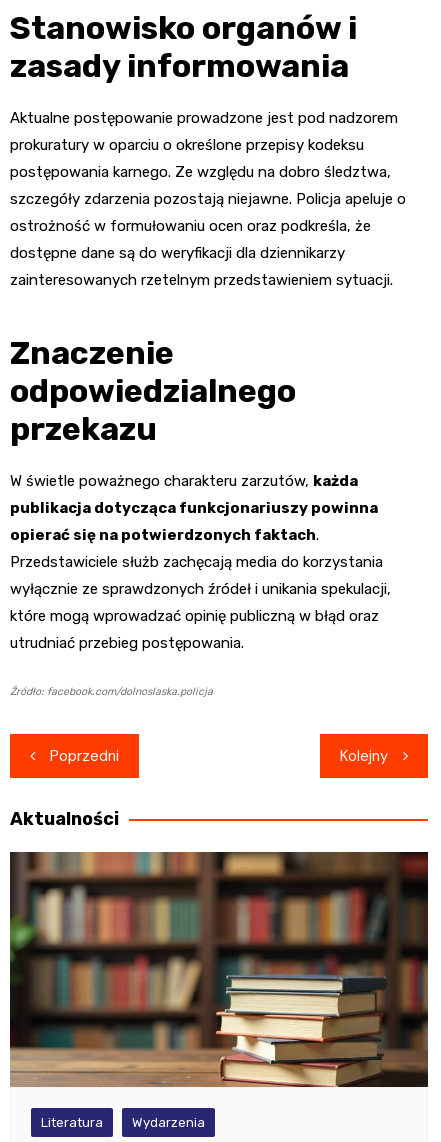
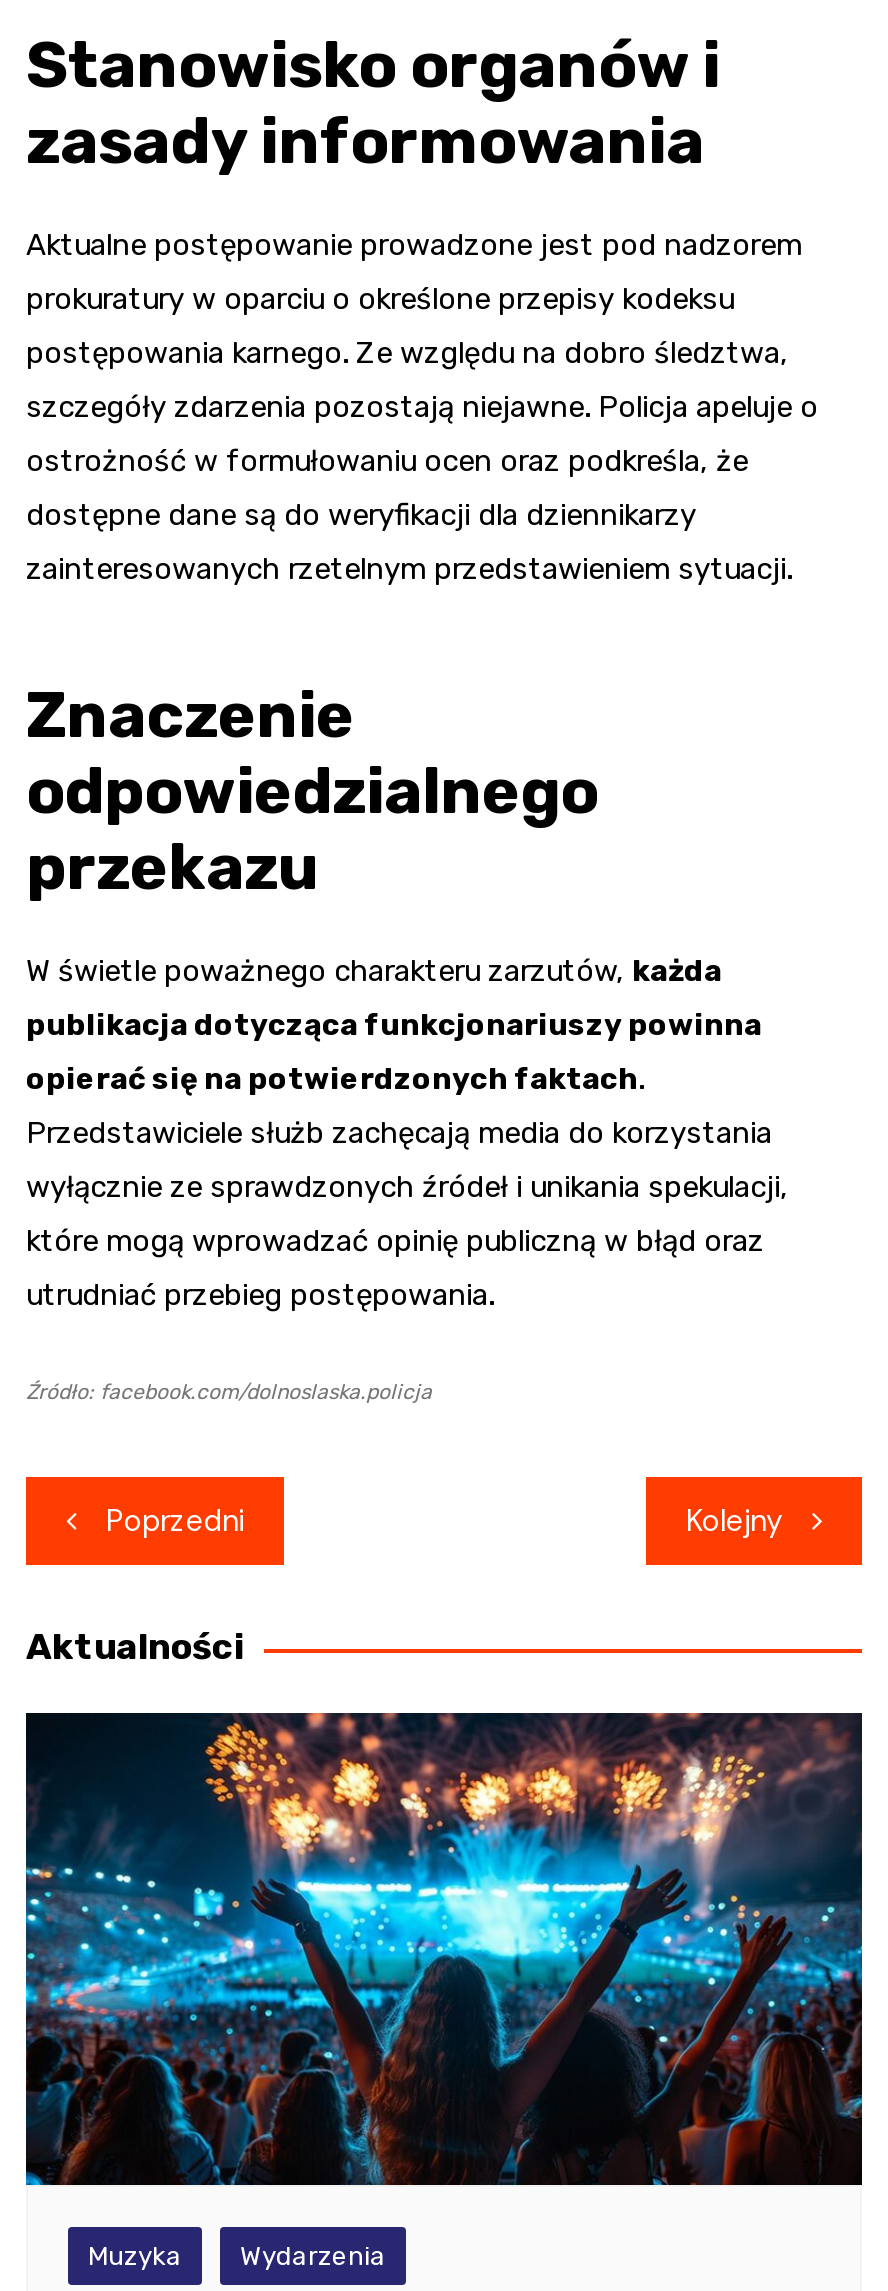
- [image]
- Literatura
+ [image]
+ Muzyka
